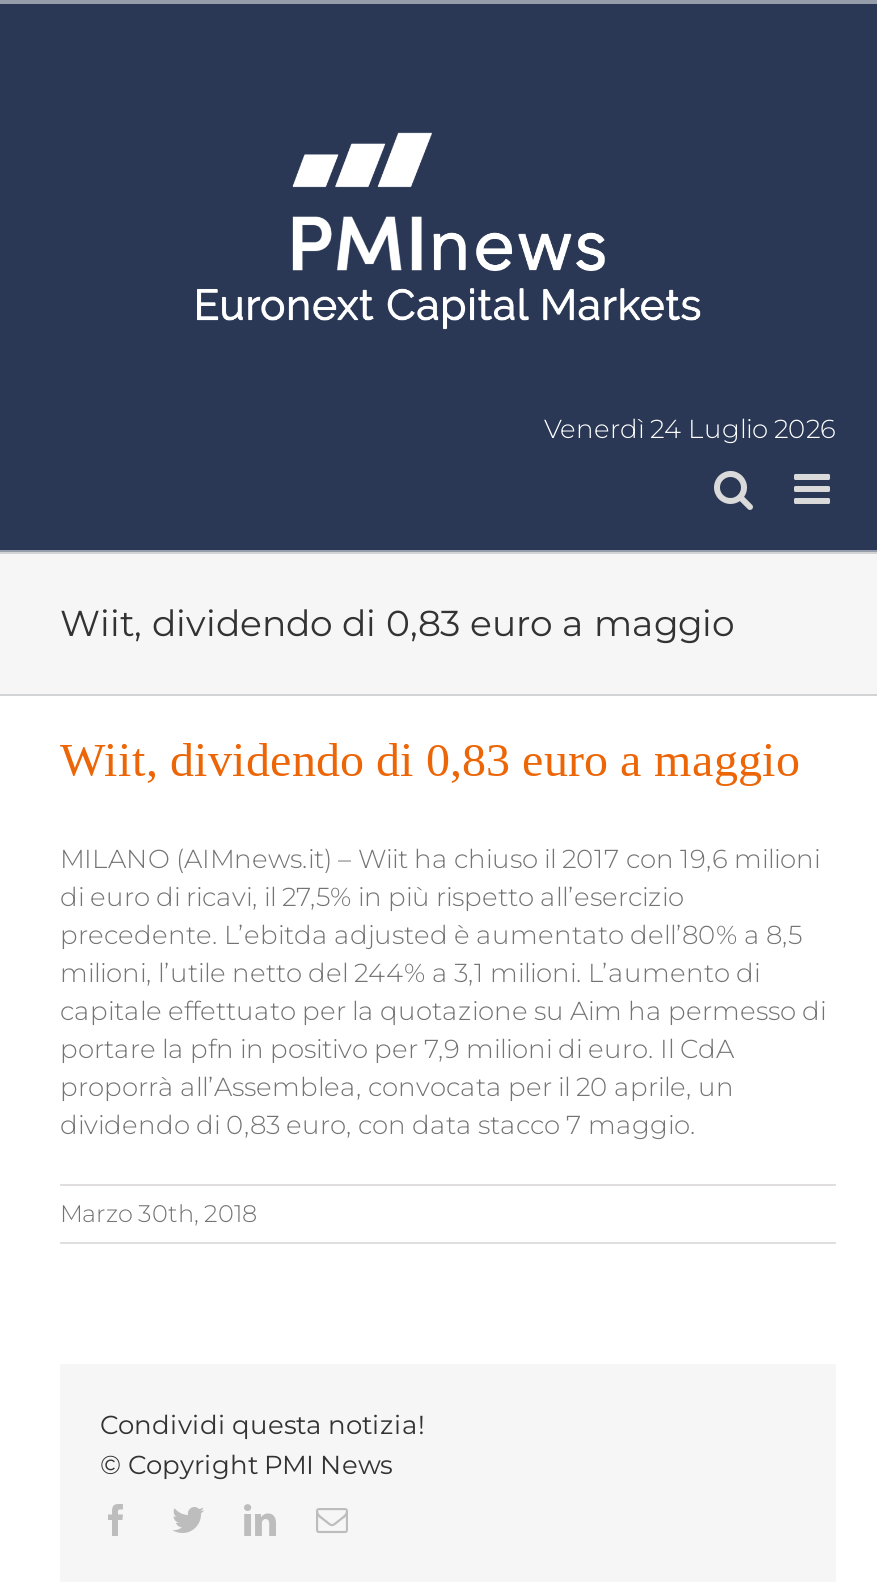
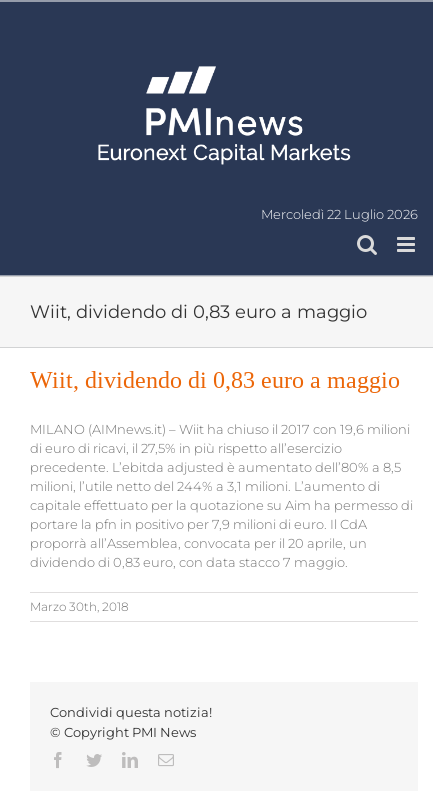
- Venerdì 24 Luglio 2026
+ Mercoledì 22 Luglio 2026
